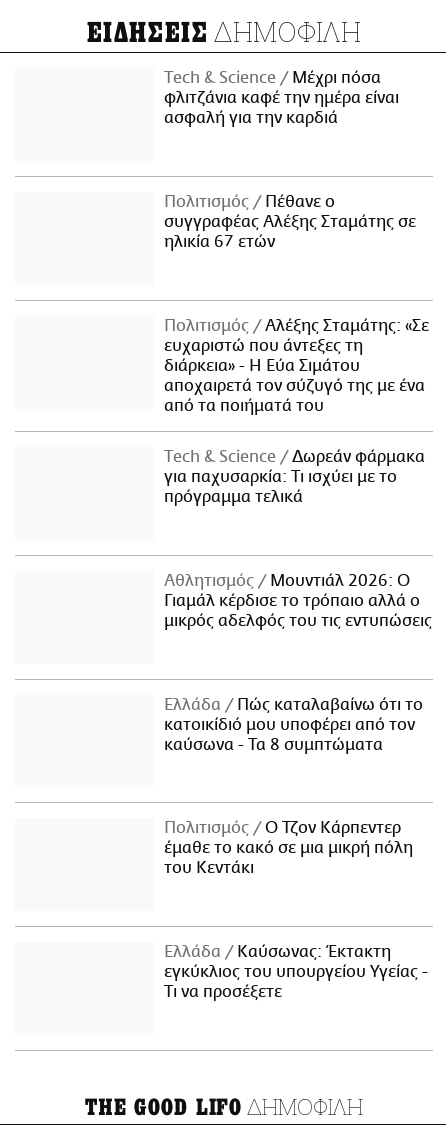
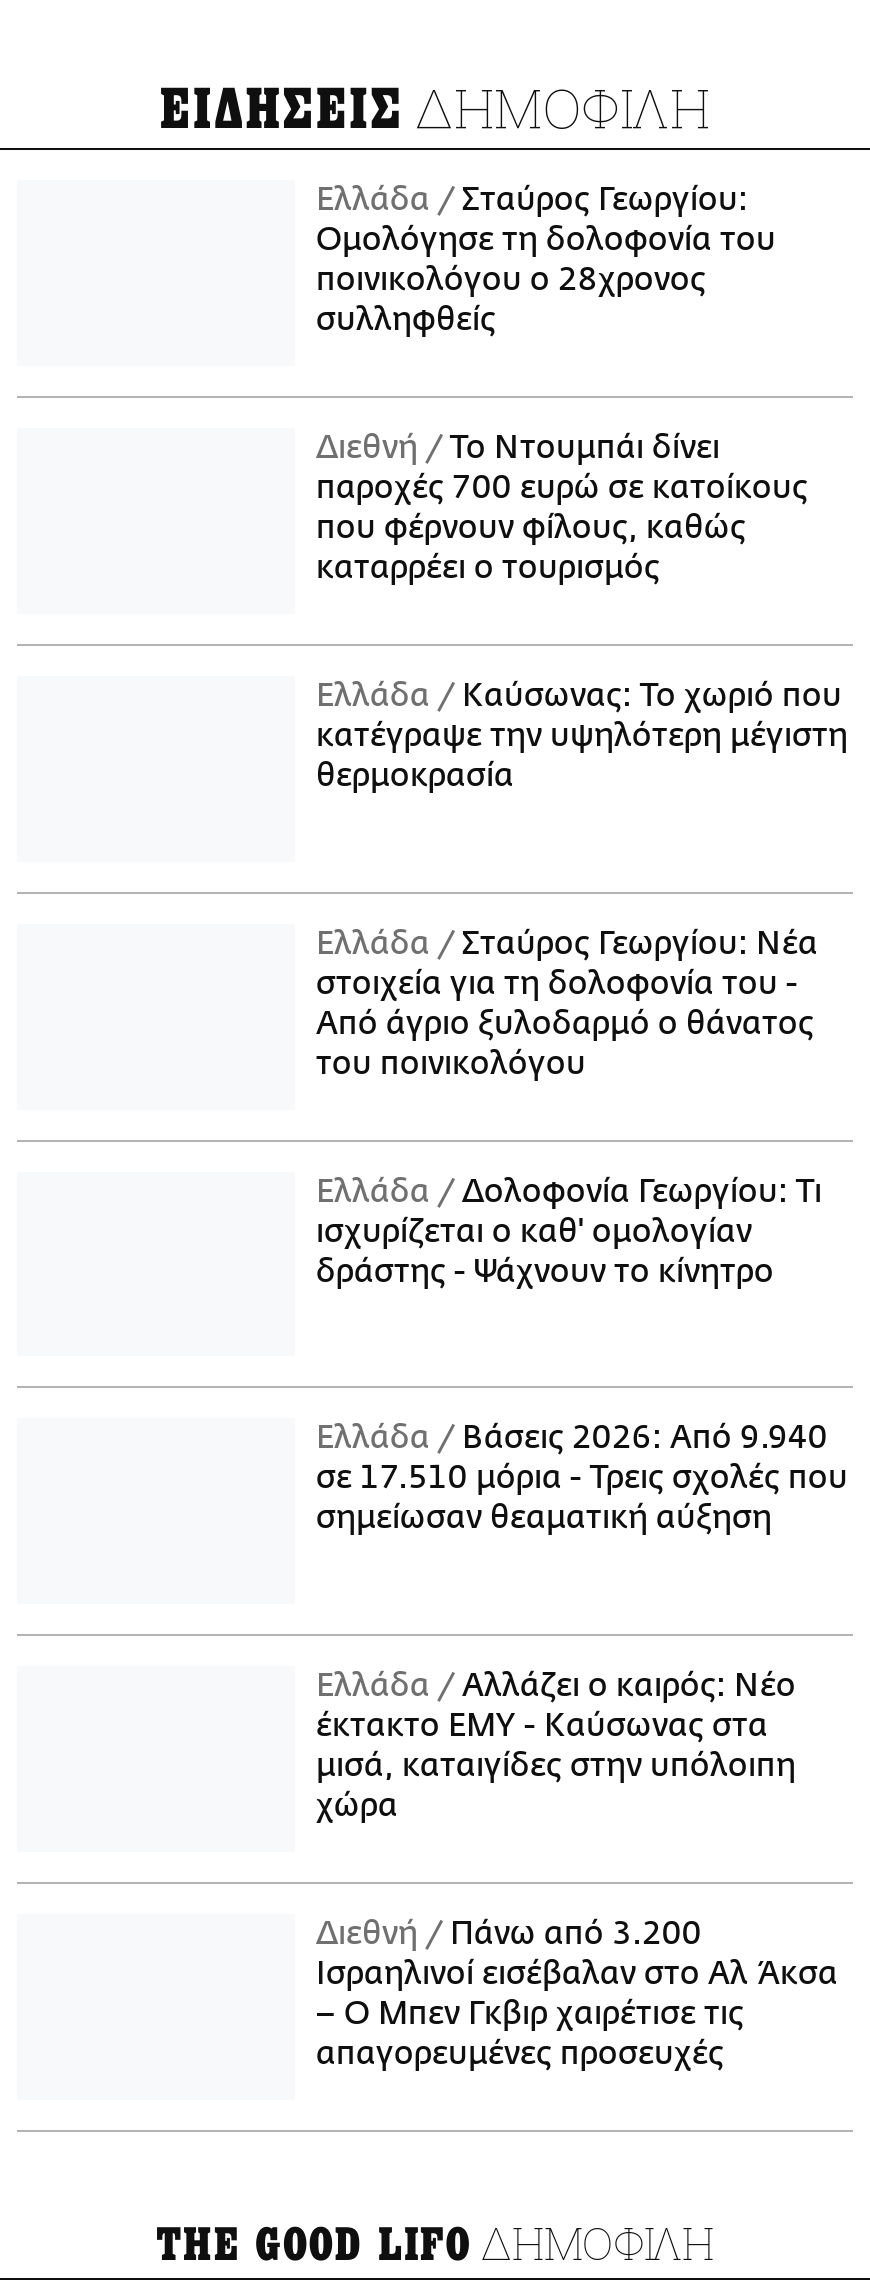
- Τech & Science Μέχρι πόσα
- φλιτζάνια καφέ την ημέρα είναι
- ασφαλή για την καρδιά
+ Ελλάδα Σταύρος Γεωργίου:
+ Ομολόγησε τη δολοφονία του
+ ποινικολόγου ο 28χρονος
+ συλληφθείς

- Πολιτισμός Πέθανε ο
- συγγραφέας Αλέξης Σταμάτης σε
- ηλικία 67 ετών
+ Διεθνή Το Ντουμπάι δίνει
+ παροχές 700 ευρώ σε κατοίκους
+ που φέρνουν φίλους, καθώς
+ καταρρέει ο τουρισμός

- Πολιτισμός Αλέξης Σταμάτης: «Σε
- ευχαριστώ που άντεξες τη
- διάρκεια» - Η Εύα Σιμάτου
- αποχαιρετά τον σύζυγό της με ένα
- από τα ποιήματά του
+ Ελλάδα Καύσωνας: Το χωριό που
+ κατέγραψε την υψηλότερη μέγιστη
+ θερμοκρασία

- Τech & Science Δωρεάν φάρμακα
- για παχυσαρκία: Τι ισχύει με το
- πρόγραμμα τελικά
+ Ελλάδα Σταύρος Γεωργίου: Νέα
+ στοιχεία για τη δολοφονία του -
+ Από άγριο ξυλοδαρμό ο θάνατος
+ του ποινικολόγου

- Αθλητισμός Μουντιάλ 2026: Ο
- Γιαμάλ κέρδισε το τρόπαιο αλλά ο
- μικρός αδελφός του τις εντυπώσεις
+ Ελλάδα Δολοφονία Γεωργίου: Τι
+ ισχυρίζεται ο καθ' ομολογίαν
+ δράστης - Ψάχνουν το κίνητρο

- Ελλάδα Πώς καταλαβαίνω ότι το
- κατοικίδιό μου υποφέρει από τον
- καύσωνα - Τα 8 συμπτώματα
+ Ελλάδα Βάσεις 2026: Από 9.940
+ σε 17.510 μόρια - Τρεις σχολές που
+ σημείωσαν θεαματική αύξηση

- Πολιτισμός Ο Τζον Κάρπεντερ
- έμαθε το κακό σε μια μικρή πόλη
- του Κεντάκι
+ Ελλάδα Αλλάζει ο καιρός: Νέο
+ έκτακτο ΕΜΥ - Καύσωνας στα
+ μισά, καταιγίδες στην υπόλοιπη
+ χώρα

- Ελλάδα Καύσωνας: Έκτακτη
- εγκύκλιος του υπουργείου Υγείας -
- Τι να προσέξετε
+ Διεθνή Πάνω από 3.200
+ Ισραηλινοί εισέβαλαν στο Αλ Άκσα
+ – Ο Μπεν Γκβιρ χαιρέτισε τις
+ απαγορευμένες προσευχές
